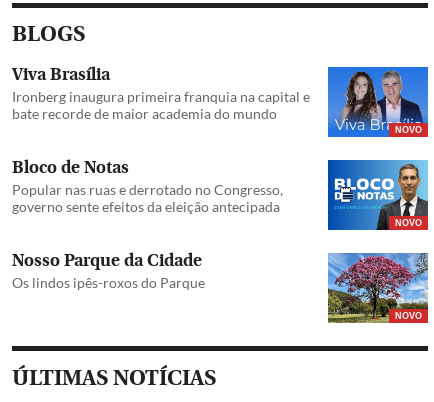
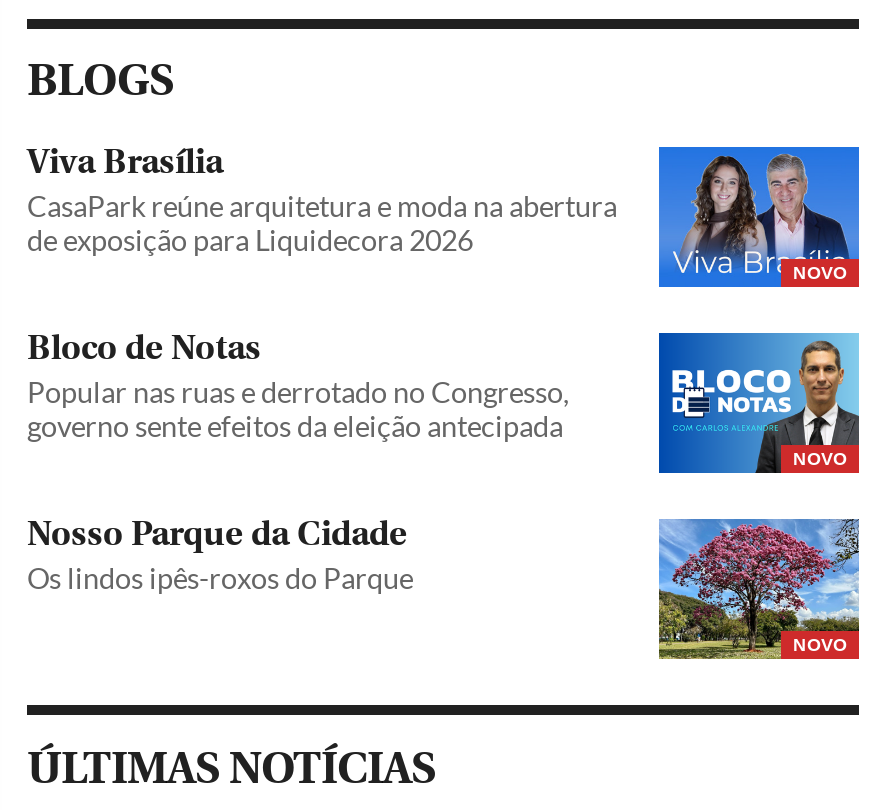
- Ironberg inaugura primeira franquia na capital e
- bate recorde de maior academia do mundo
+ CasaPark reúne arquitetura e moda na abertura
+ de exposição para Liquidecora 2026
